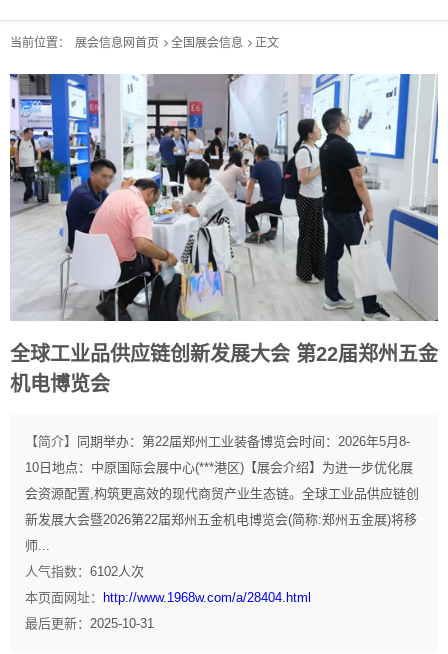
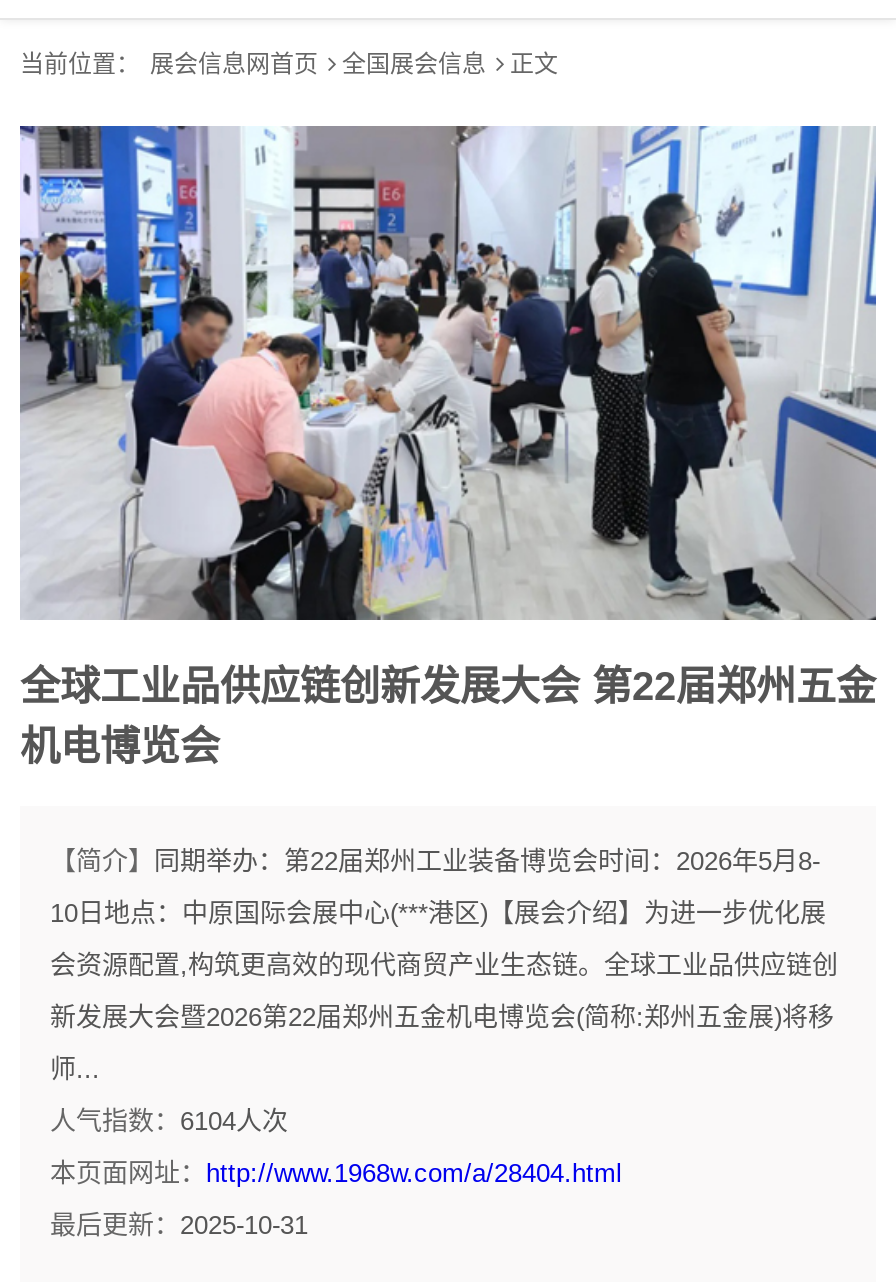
- 人气指数：6102人次
+ 人气指数：6104人次
